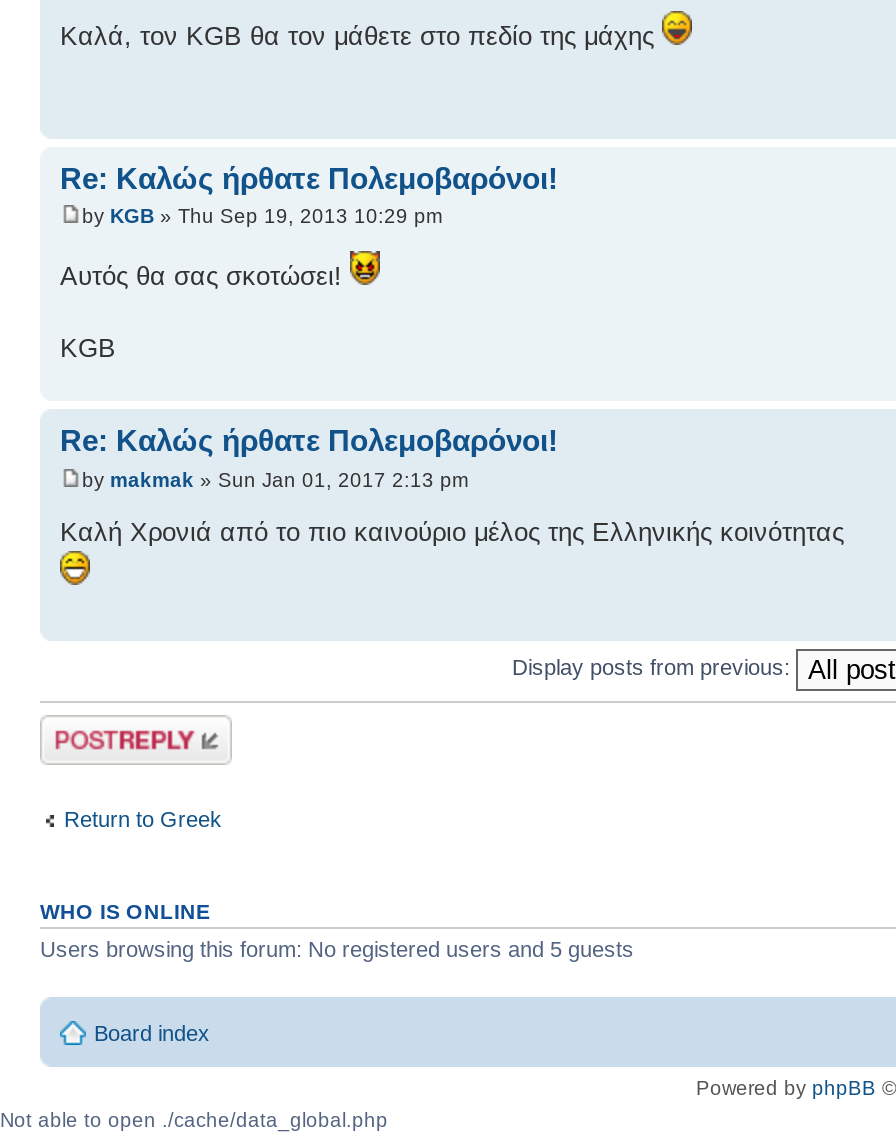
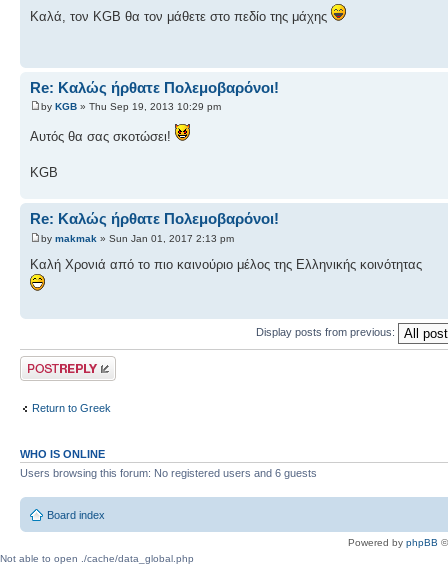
- Users browsing this forum: No registered users and 5 guests
+ Users browsing this forum: No registered users and 6 guests
